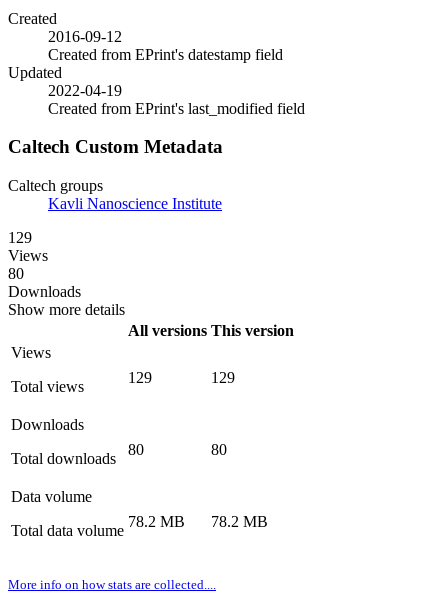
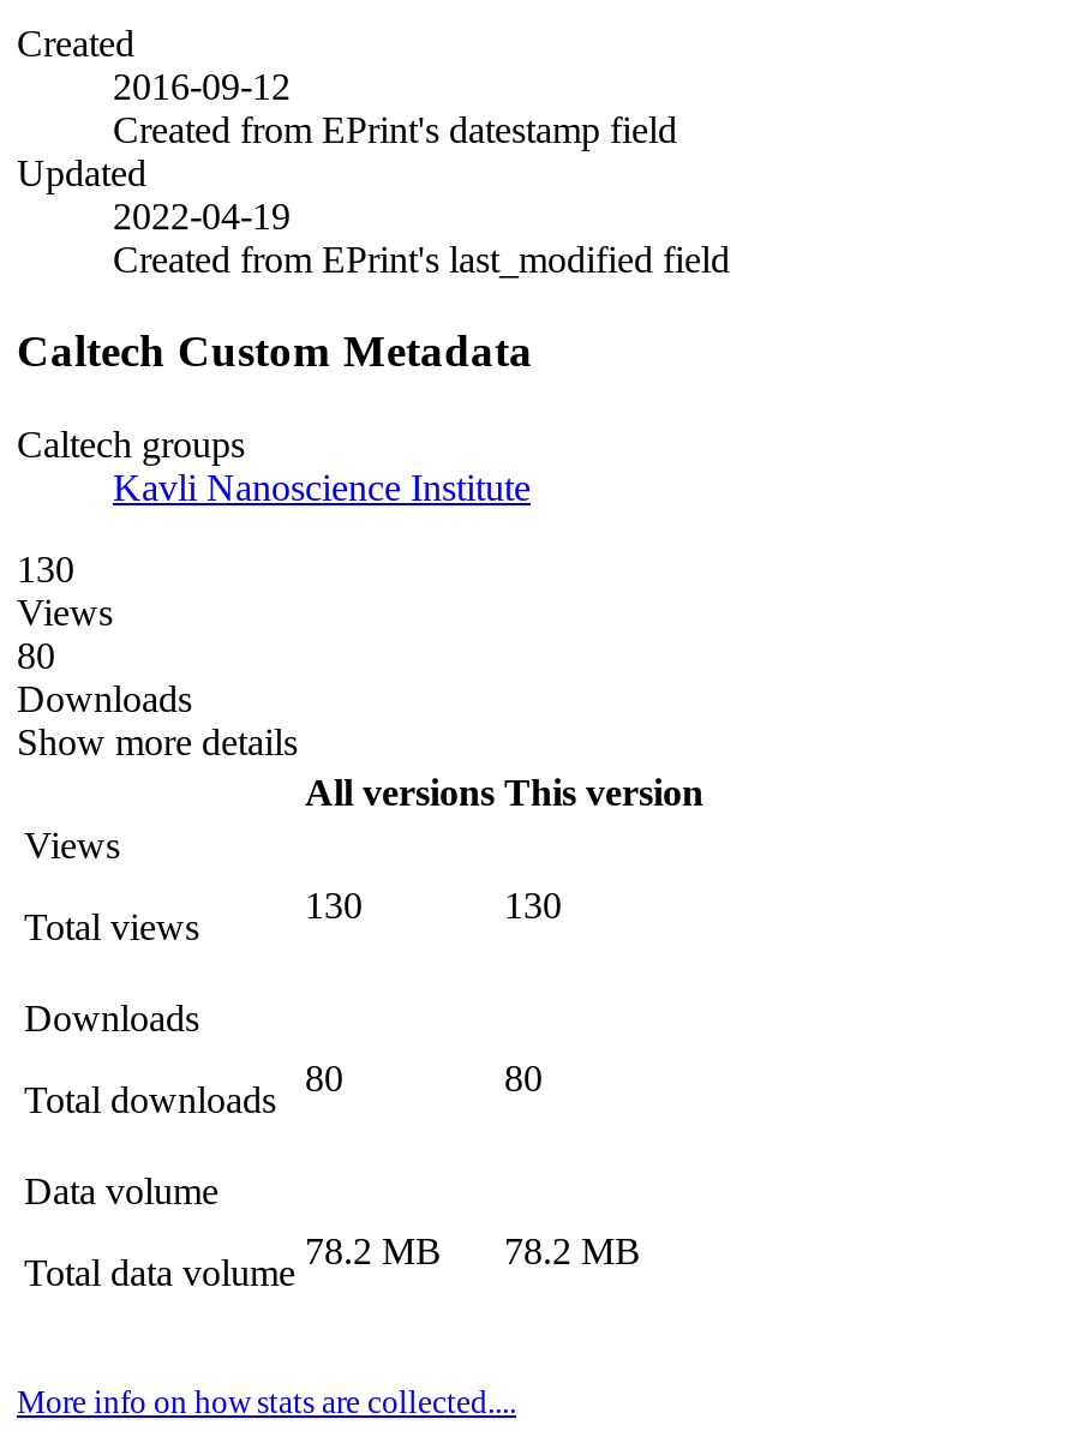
- 129
+ 130

- 129
+ 130

- 129
+ 130
